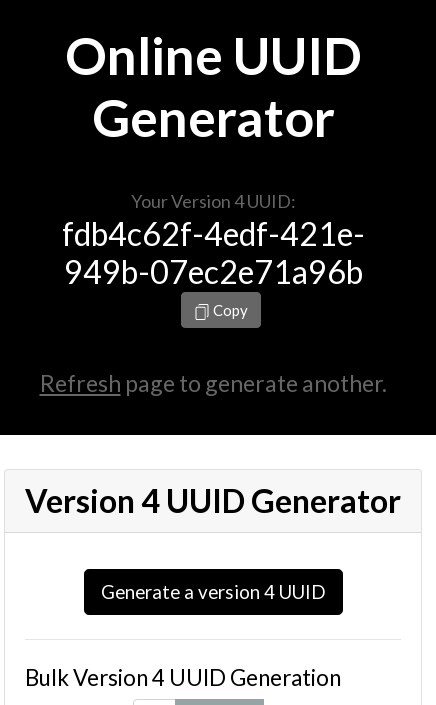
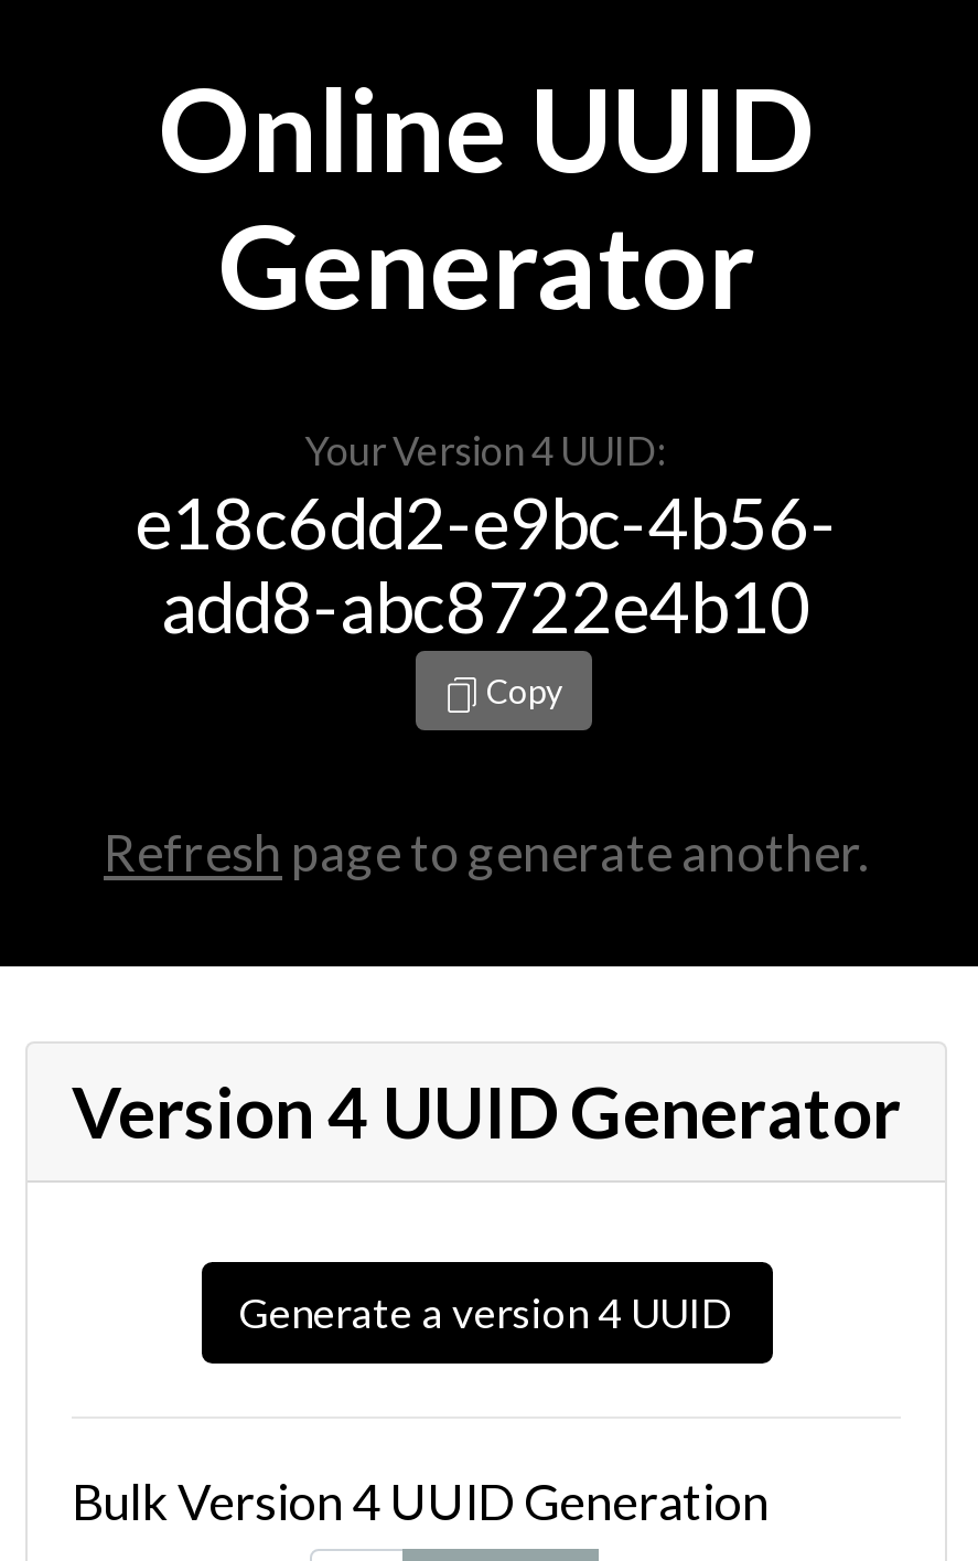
- fdb4c62f-4edf-421e-
- 949b-07ec2e71a96b
+ e18c6dd2-e9bc-4b56-
+ add8-abc8722e4b10
